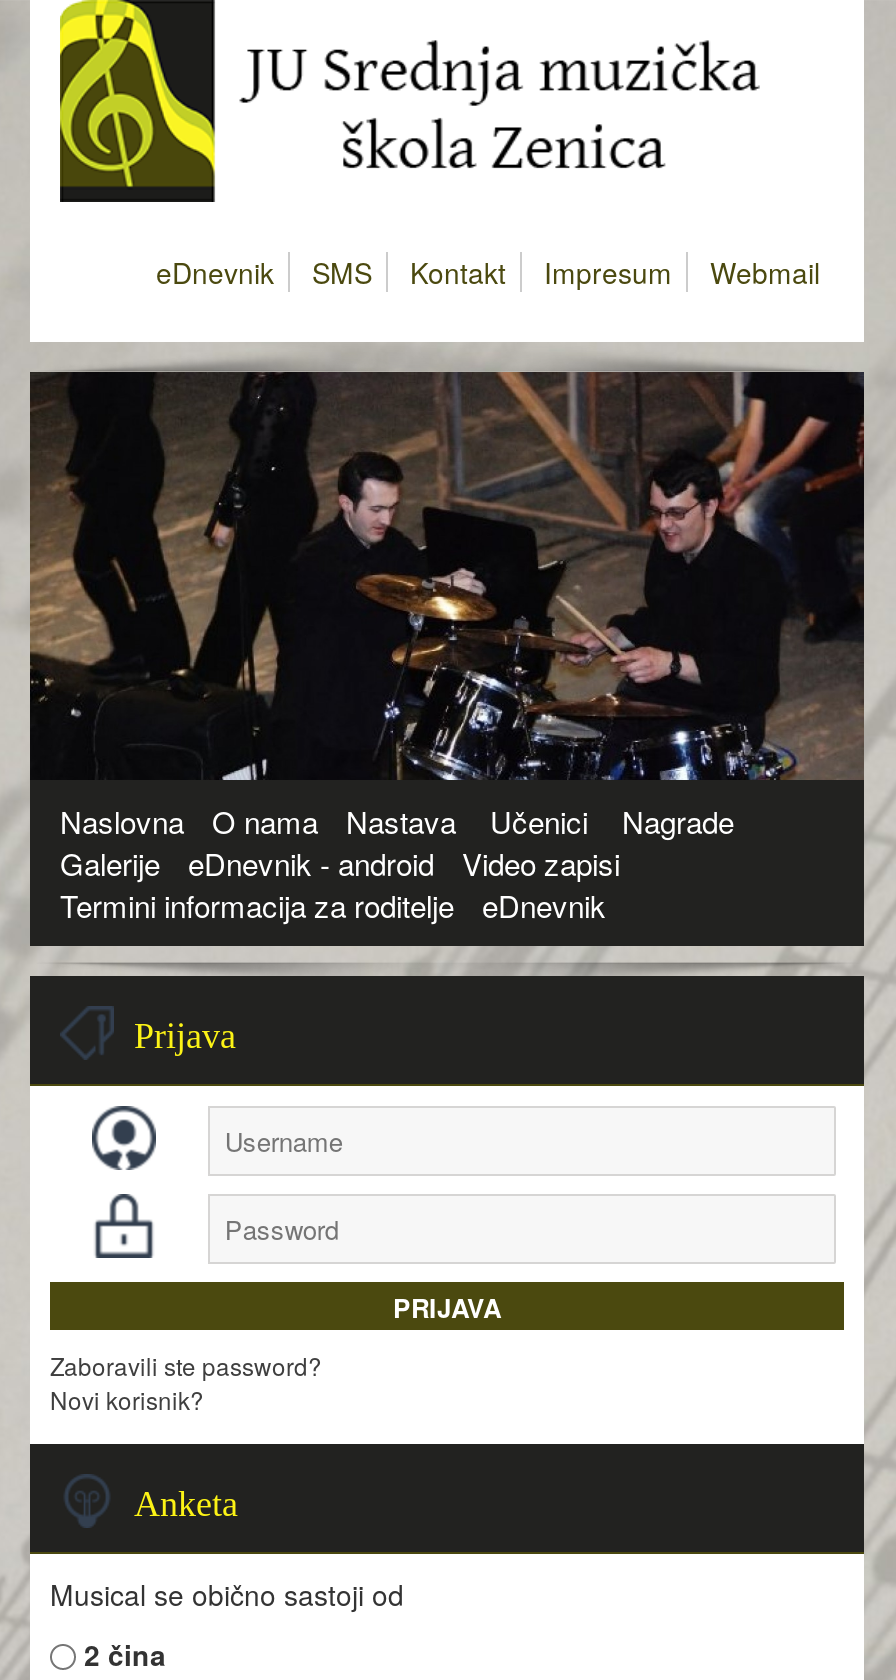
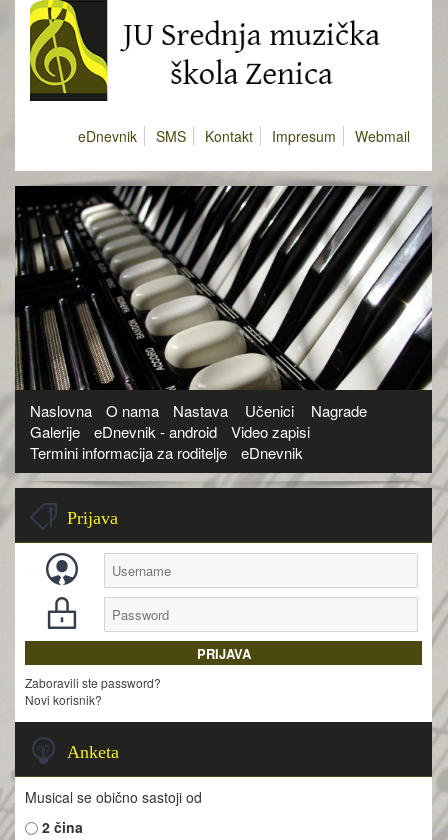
- [image]
+ [image]
